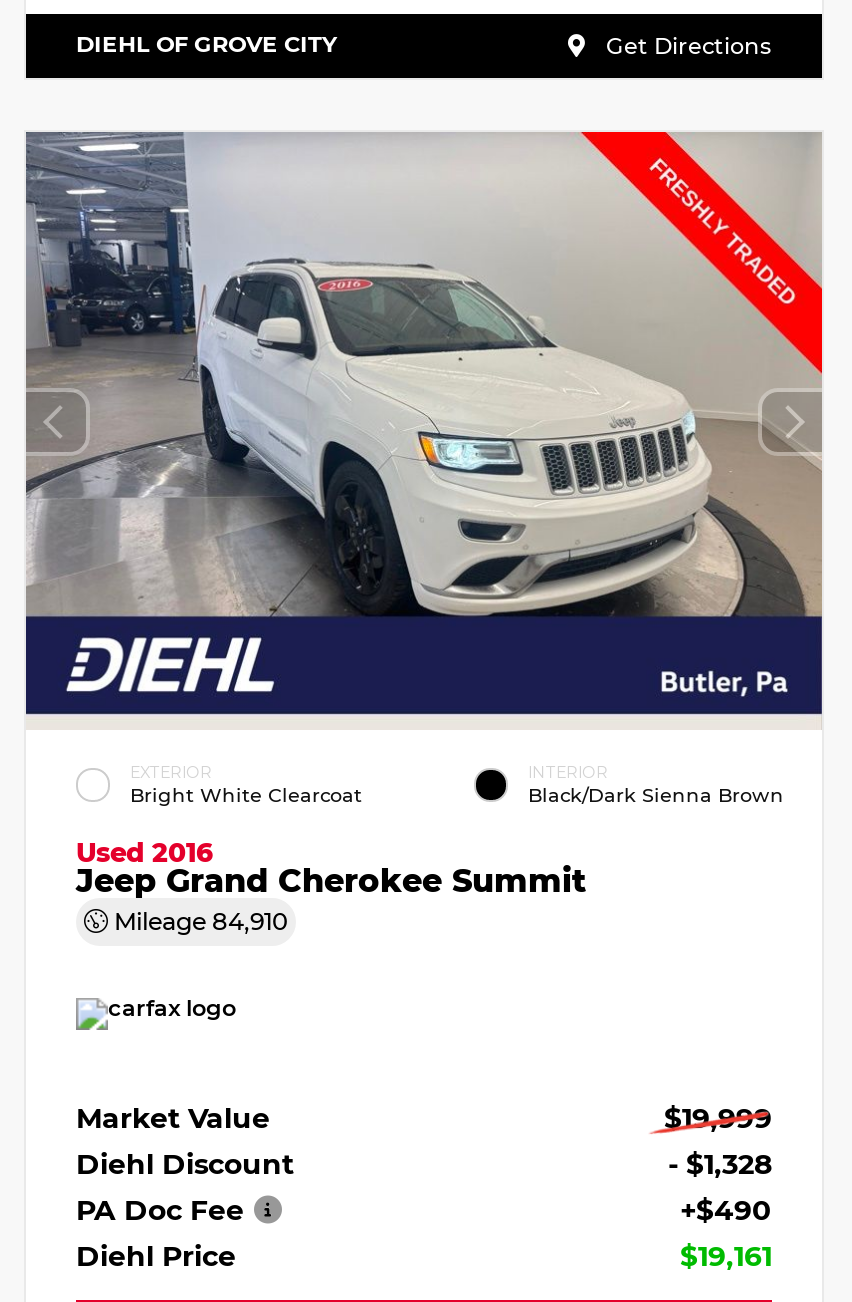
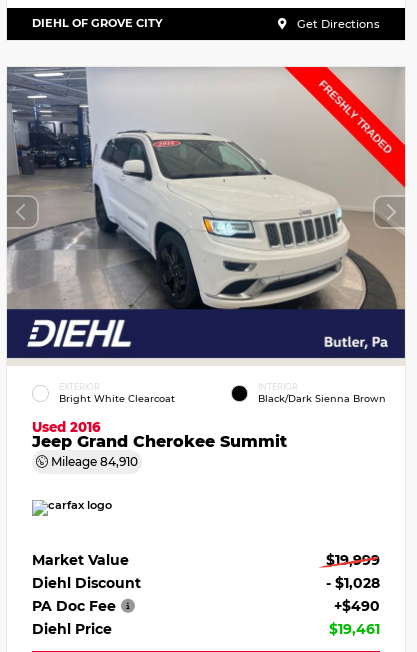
- - $1,328
+ - $1,028

- $19,161
+ $19,461
